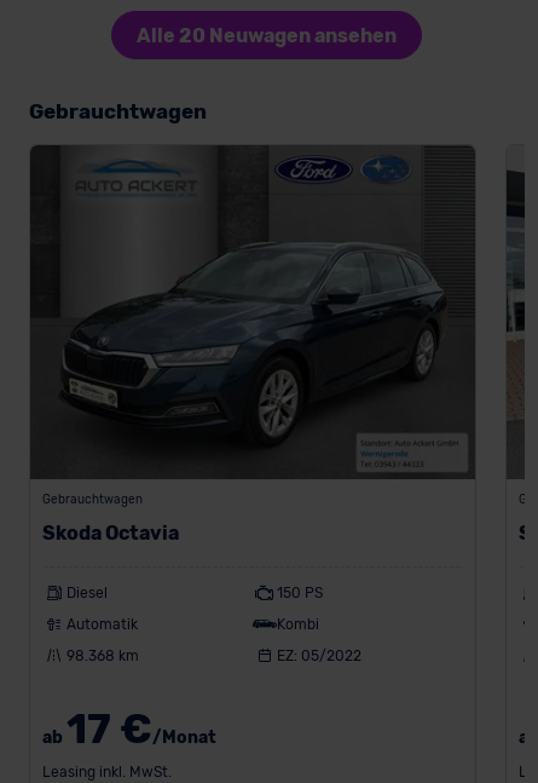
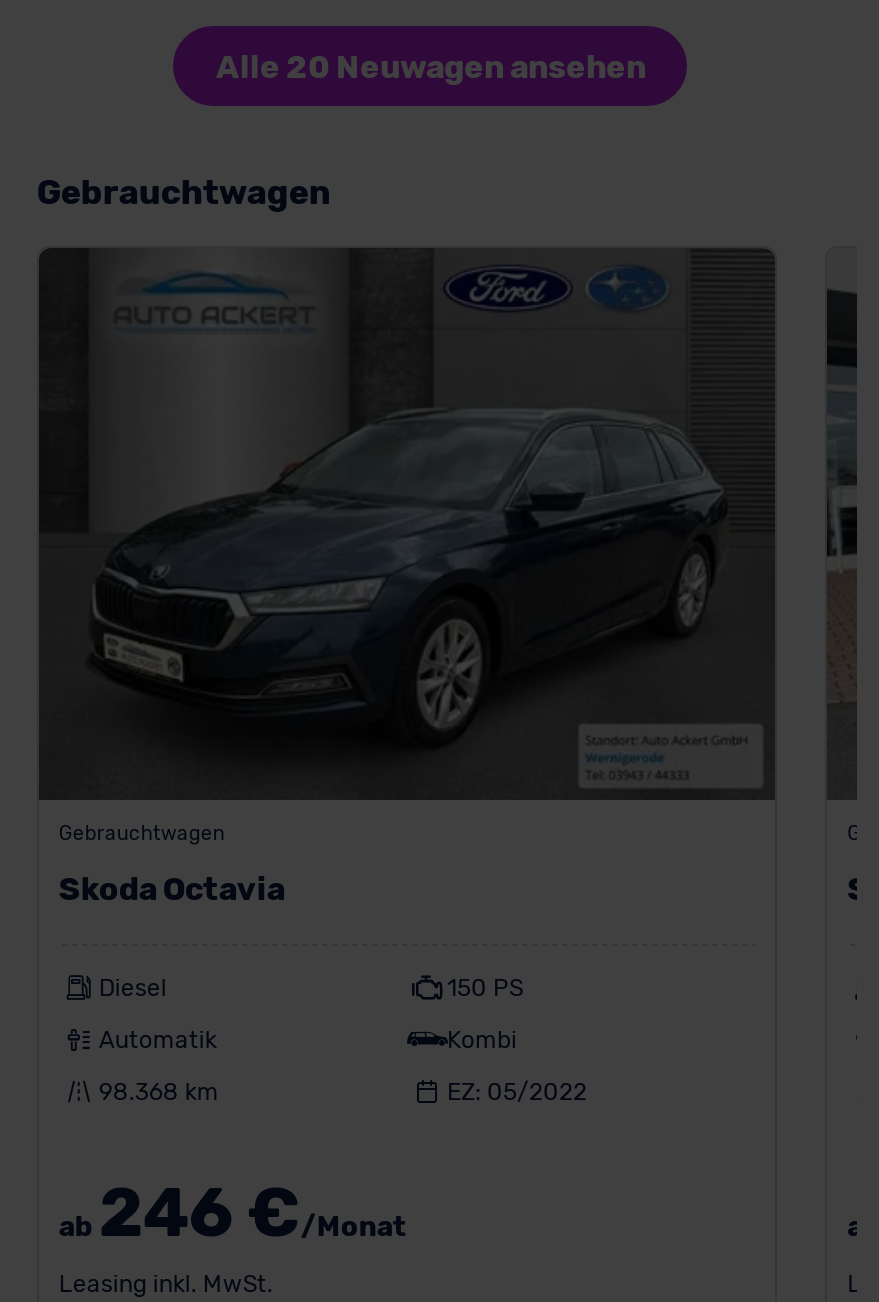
- ab17 €/Monat
+ ab246 €/Monat
